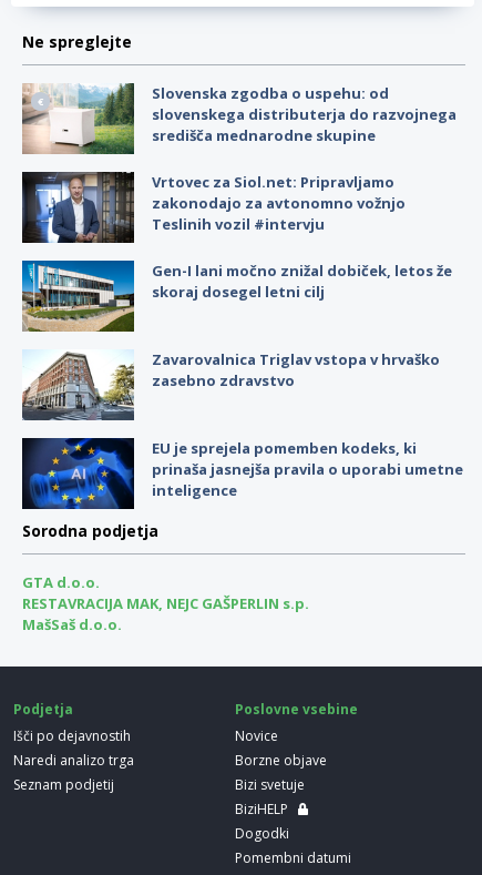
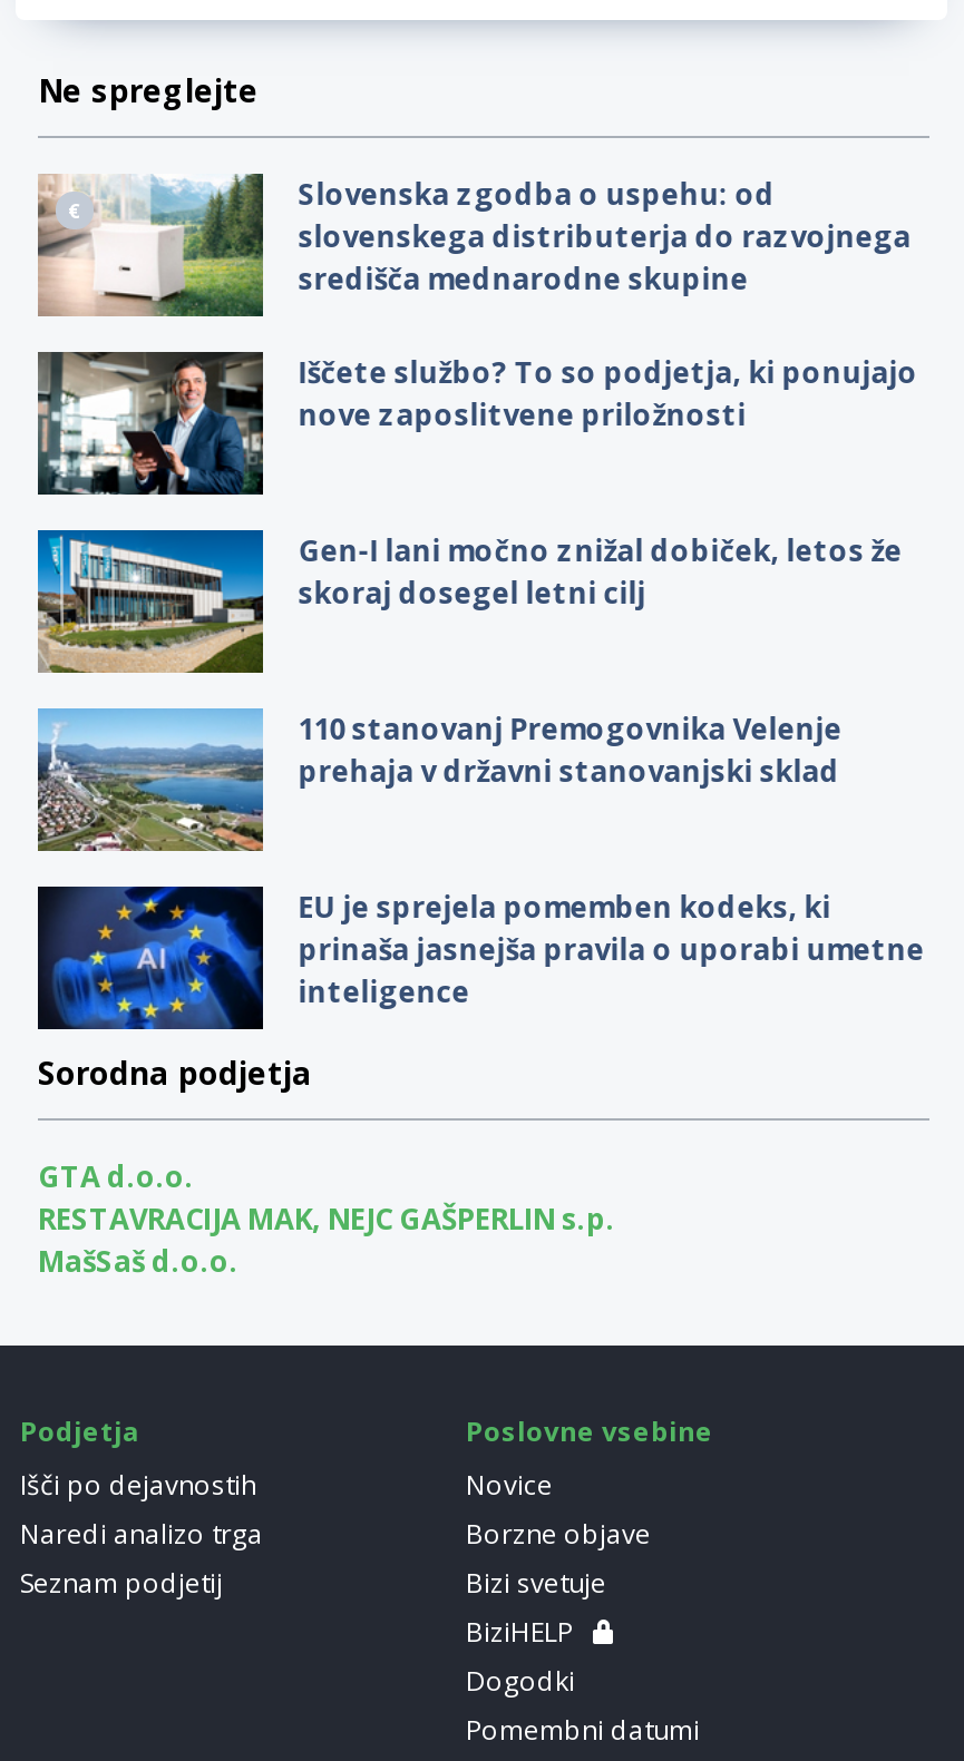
- [image]
- Vrtovec za Siol.net: Pripravljamo
- zakonodajo za avtonomno vožnjo
- Teslinih vozil #intervju
+ [image]
+ Iščete službo? To so podjetja, ki ponujajo
+ nove zaposlitvene priložnosti

- [image]
- Zavarovalnica Triglav vstopa v hrvaško
- zasebno zdravstvo
+ [image]
+ 110 stanovanj Premogovnika Velenje
+ prehaja v državni stanovanjski sklad
